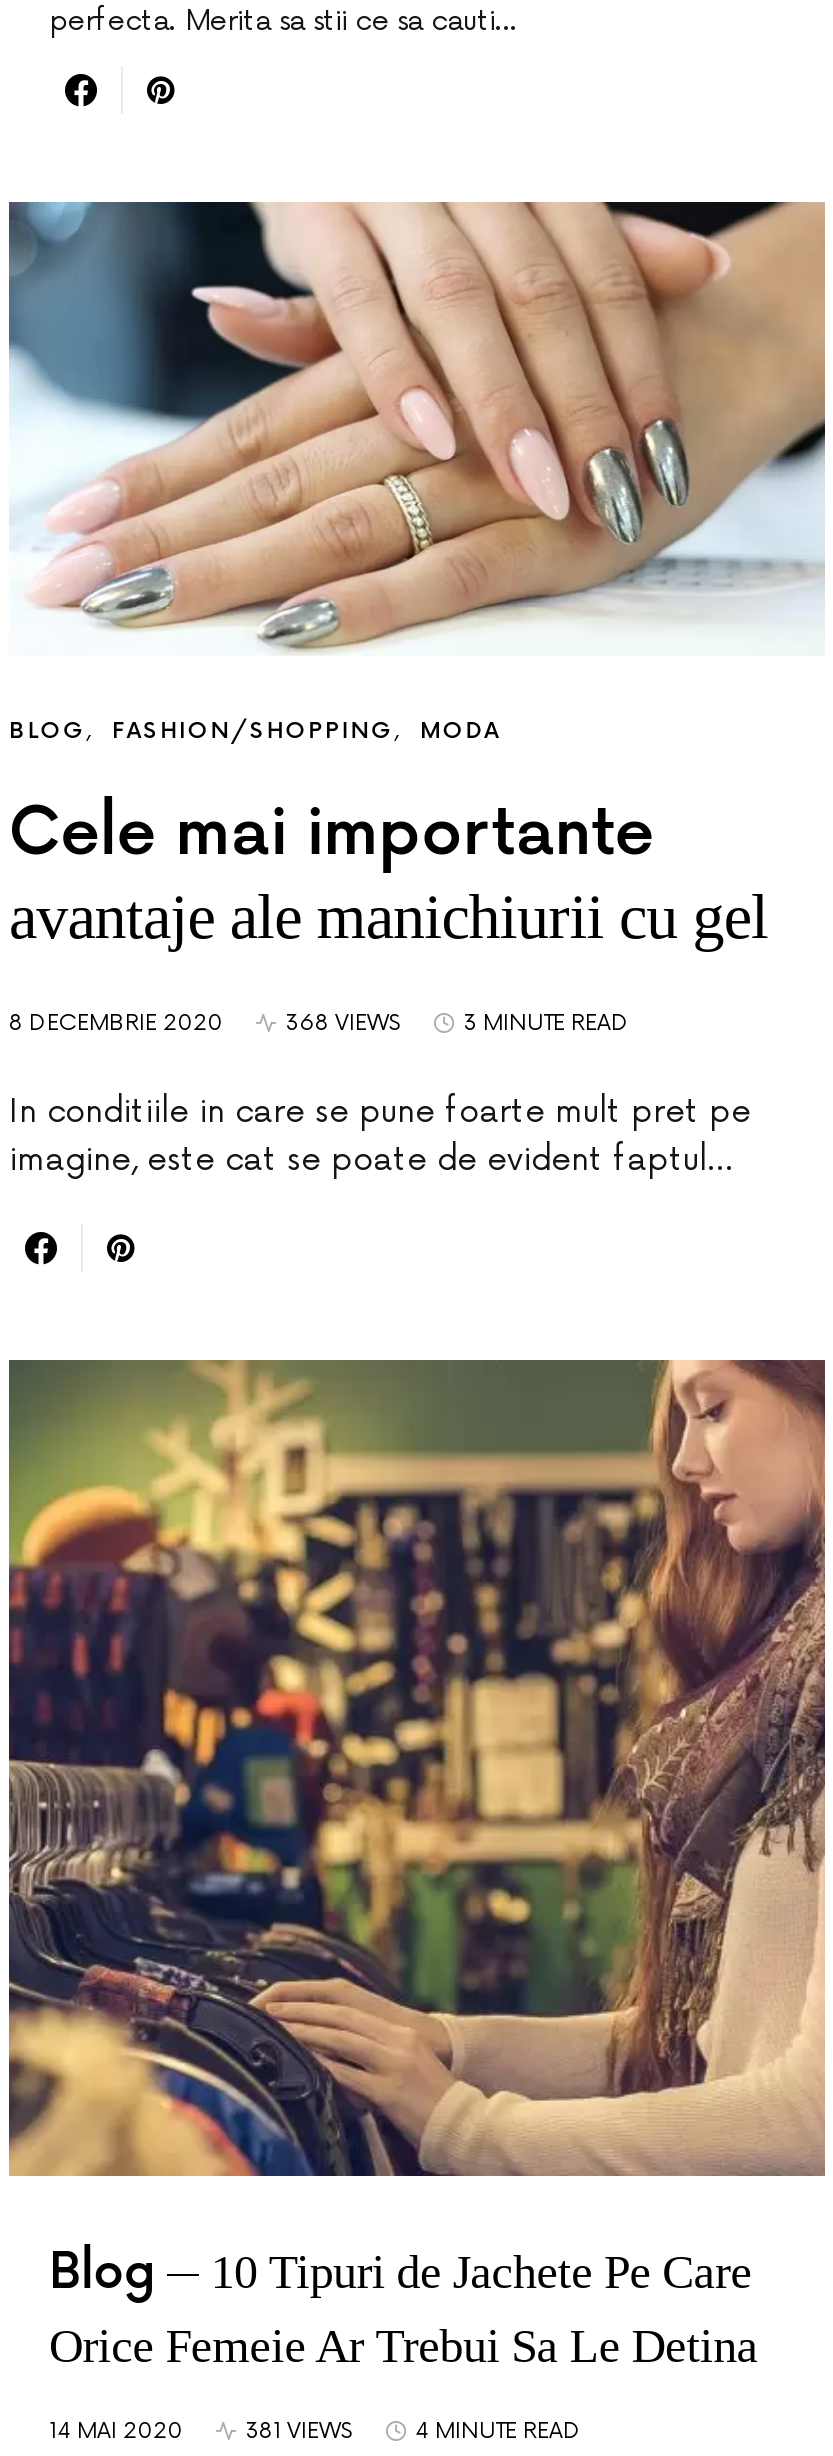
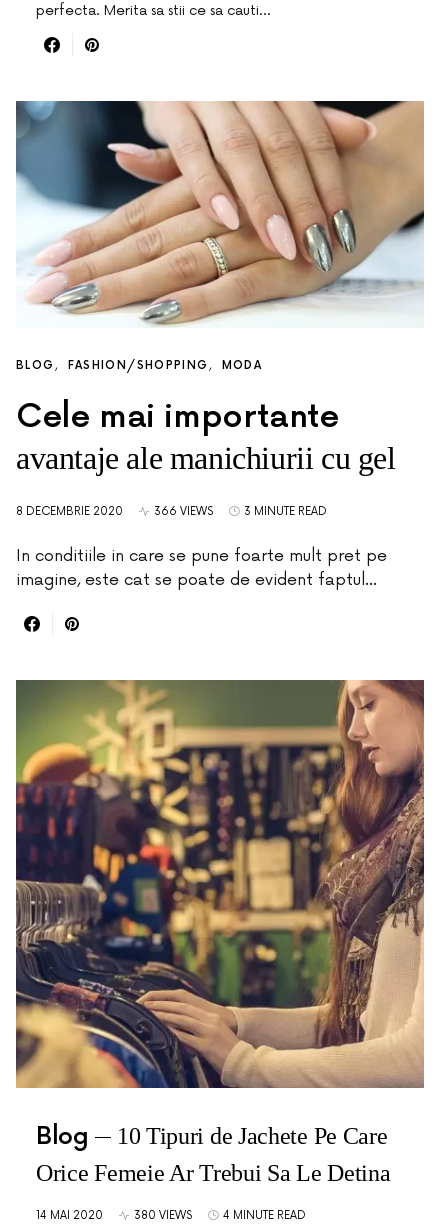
- 368 VIEWS
+ 366 VIEWS

- 381 VIEWS
+ 380 VIEWS
